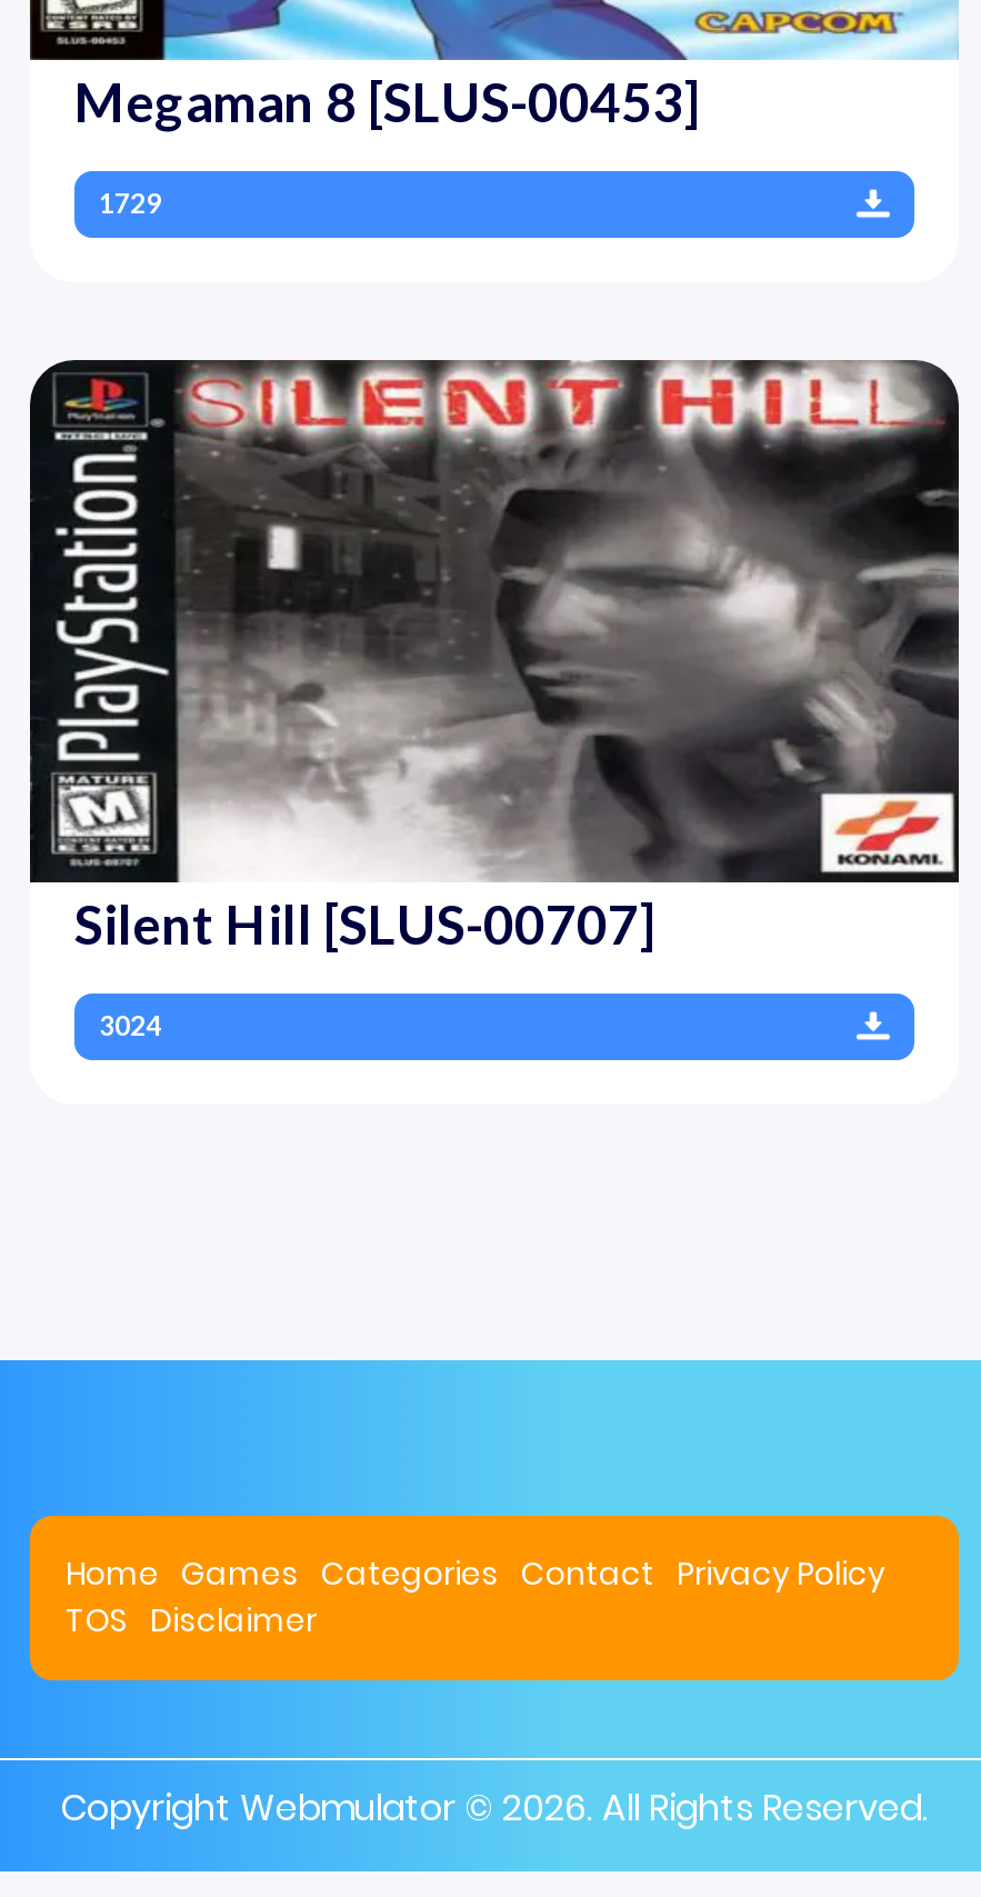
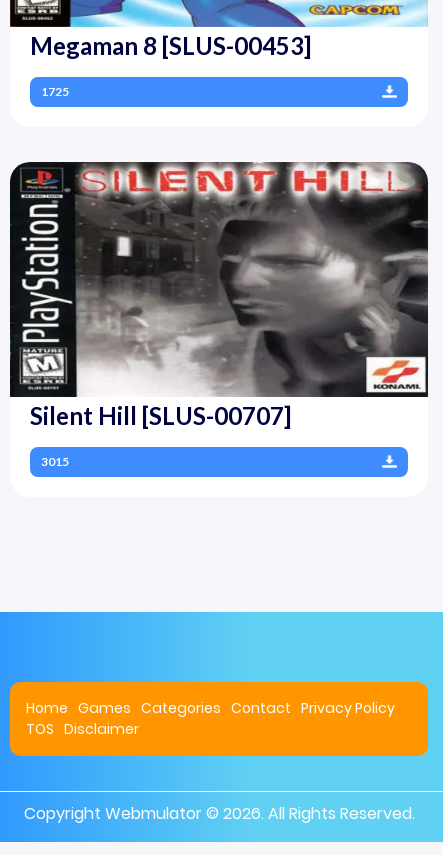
- 1729
+ 1725

- 3024
+ 3015
